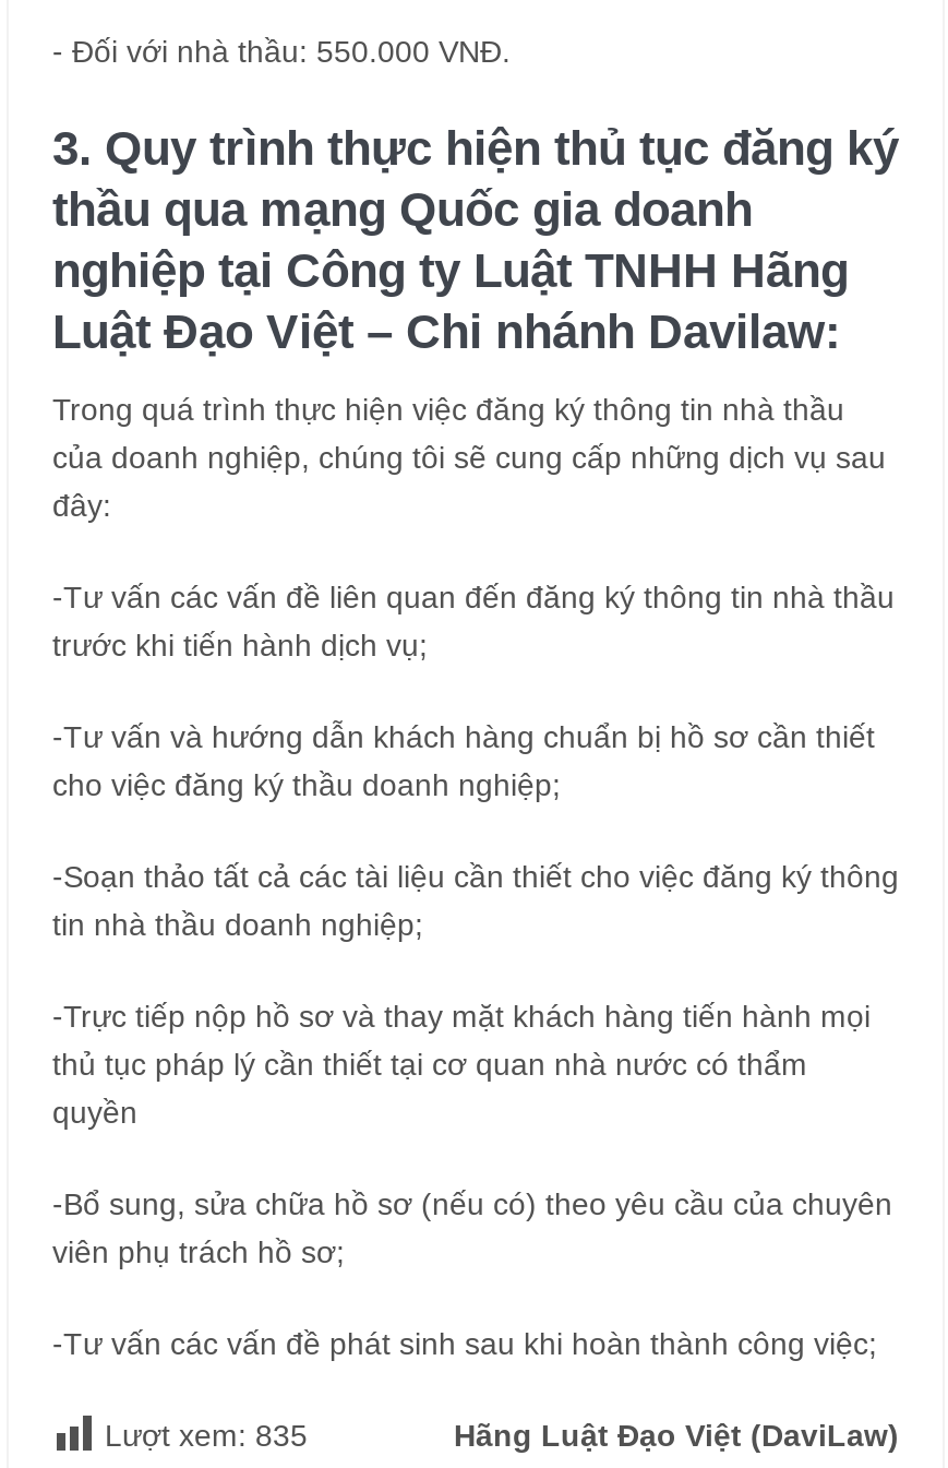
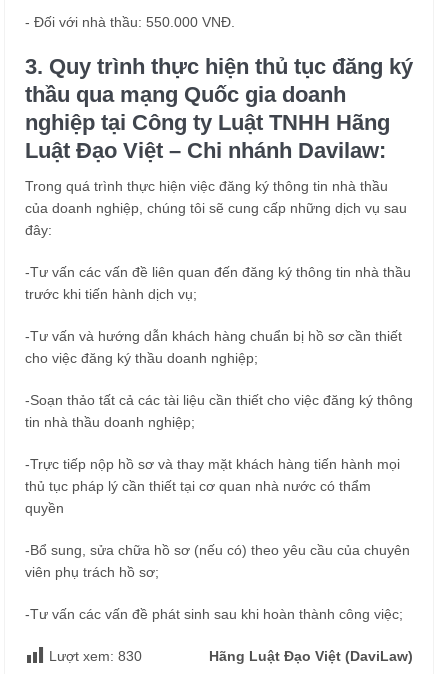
- Lượt xem: 835
+ Lượt xem: 830
